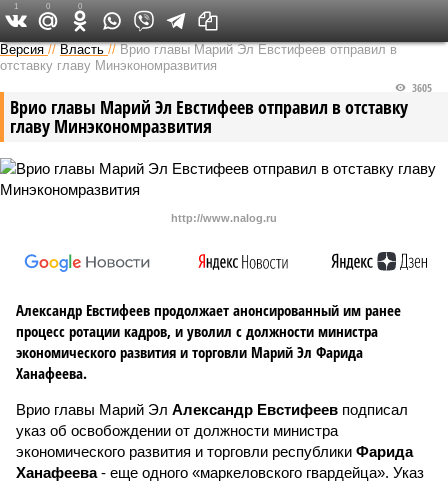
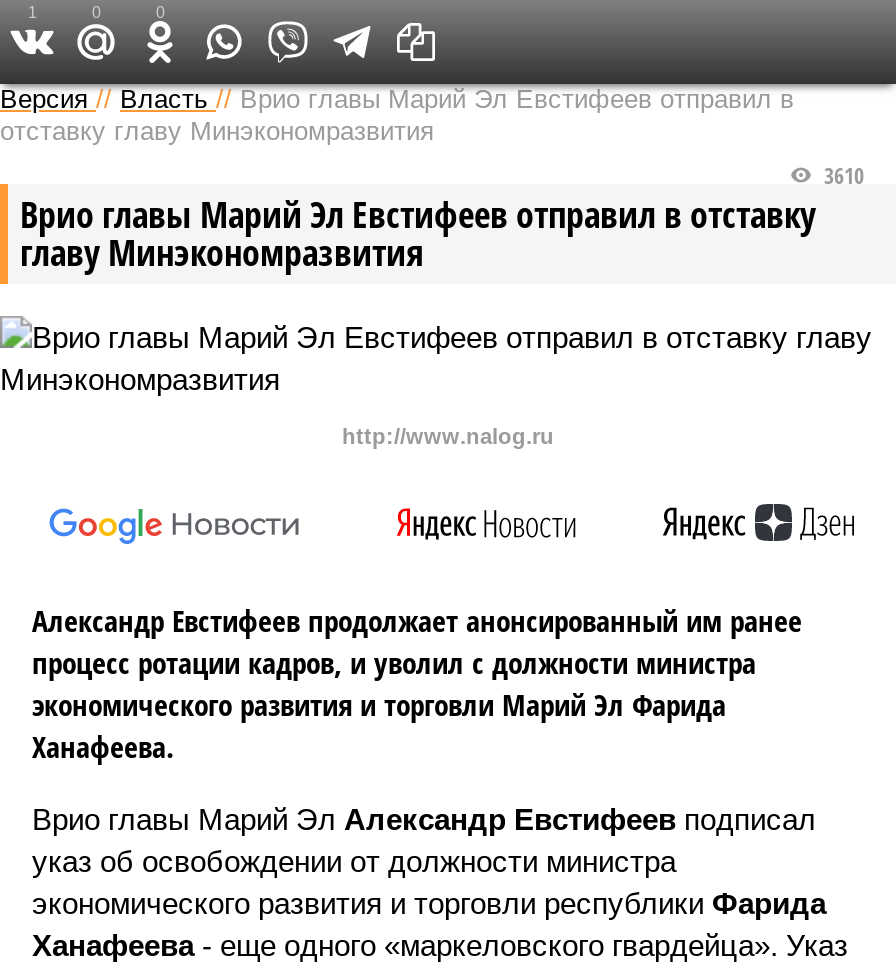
- 3605
+ 3610
